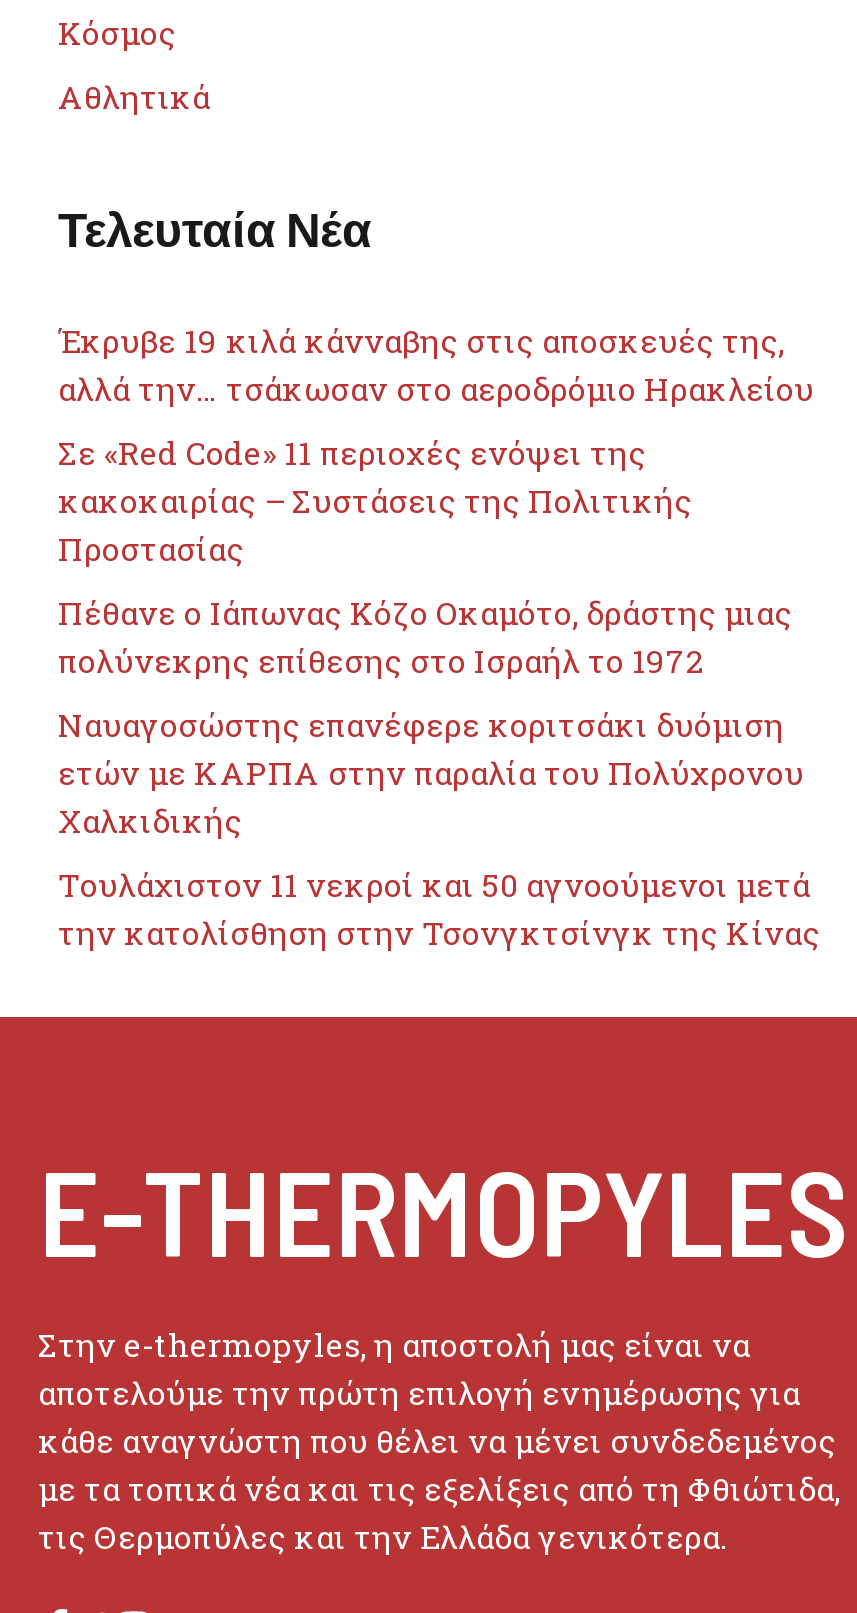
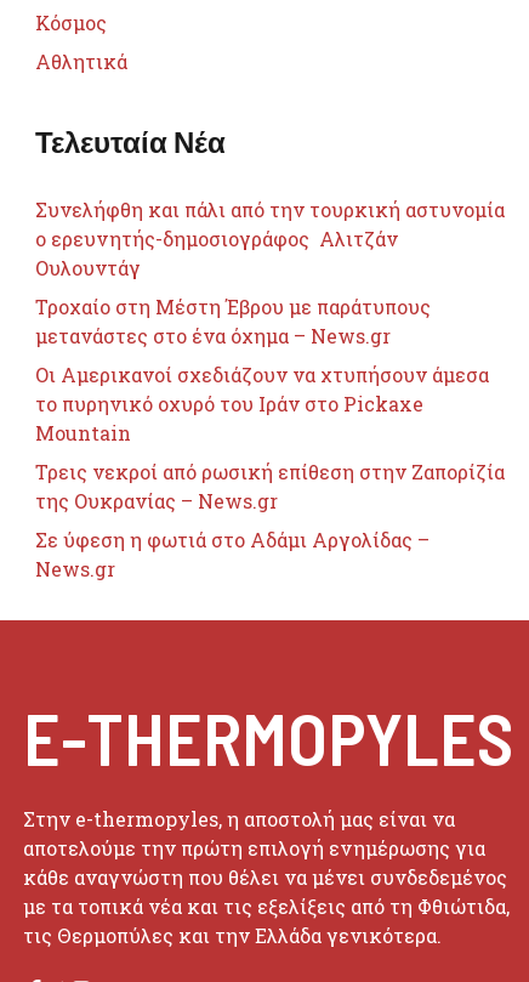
- Έκρυβε 19 κιλά κάνναβης στις αποσκευές της,
- αλλά την… τσάκωσαν στο αεροδρόμιο Ηρακλείου
+ Συνελήφθη και πάλι από την τουρκική αστυνομία
+ ο ερευνητής-δημοσιογράφος Αλιτζάν
+ Ουλουντάγ

- Σε «Red Code» 11 περιοχές ενόψει της
- κακοκαιρίας – Συστάσεις της Πολιτικής
- Προστασίας
+ Τροχαίο στη Μέστη Έβρου με παράτυπους
+ μετανάστες στο ένα όχημα – News.gr

- Πέθανε ο Ιάπωνας Κόζο Οκαμότο, δράστης μιας
- πολύνεκρης επίθεσης στο Ισραήλ το 1972
+ Οι Αμερικανοί σχεδιάζουν να χτυπήσουν άμεσα
+ το πυρηνικό οχυρό του Ιράν στο Pickaxe
+ Mountain

- Ναυαγοσώστης επανέφερε κοριτσάκι δυόμιση
- ετών με ΚΑΡΠΑ στην παραλία του Πολύχρονου
- Χαλκιδικής
+ Τρεις νεκροί από ρωσική επίθεση στην Ζαπορίζία
+ της Ουκρανίας – News.gr

- Tουλάχιστον 11 νεκροί και 50 αγνοούμενοι μετά
- την κατολίσθηση στην Τσονγκτσίνγκ της Κίνας
+ Σε ύφεση η φωτιά στο Αδάμι Αργολίδας –
+ News.gr
